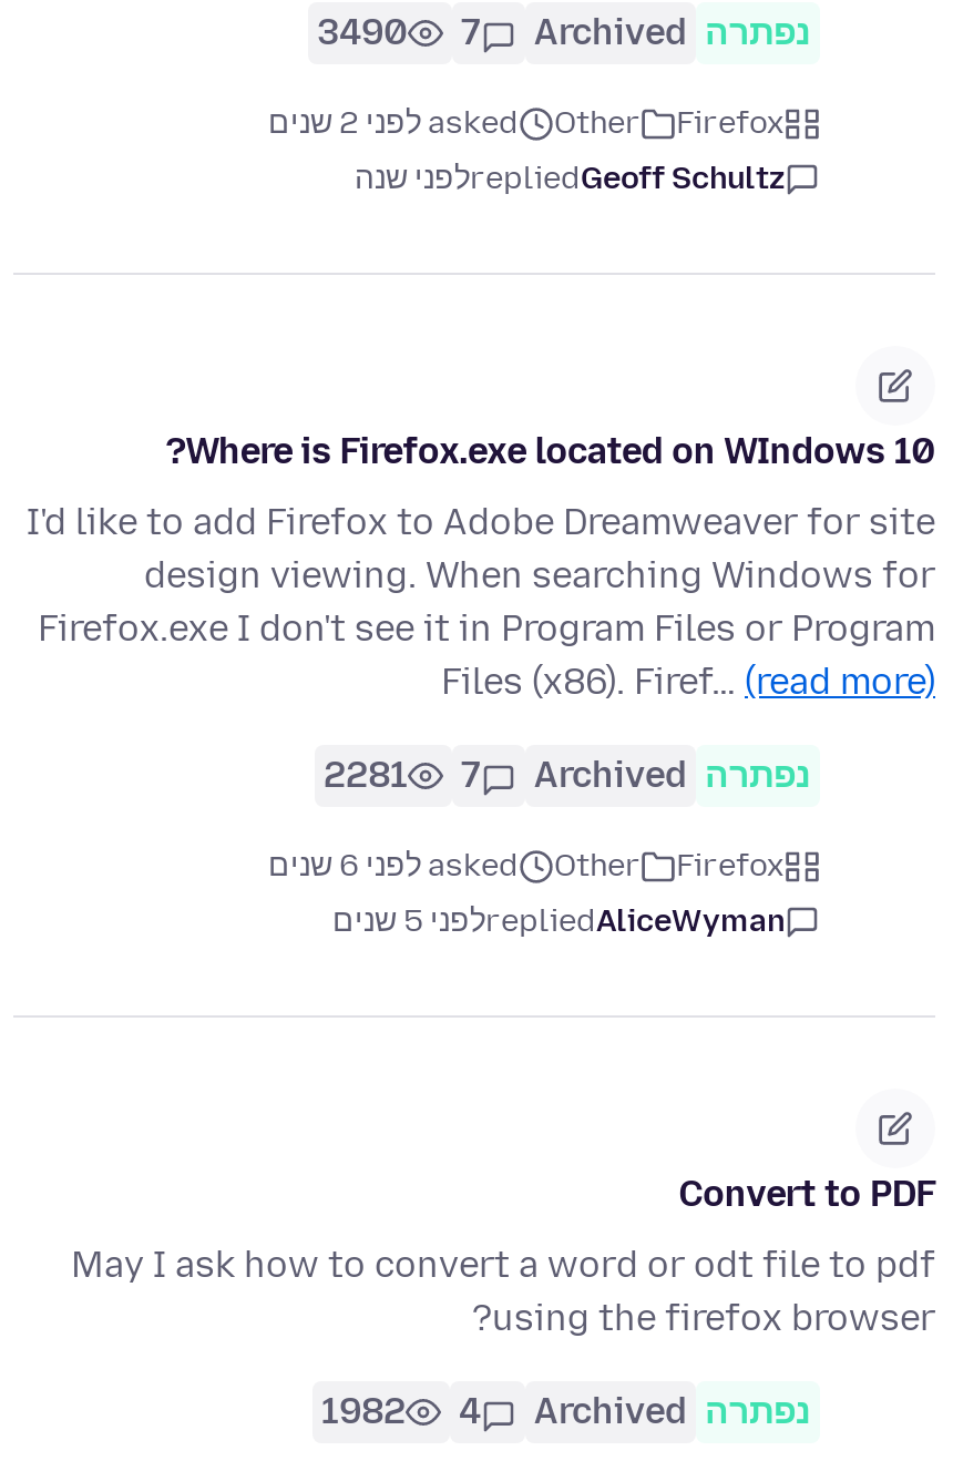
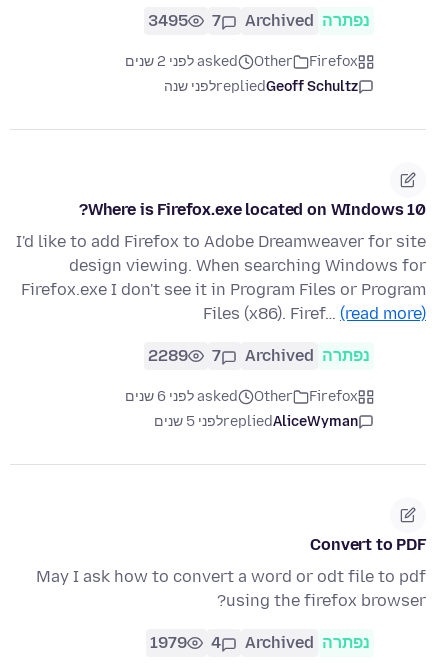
- 3490
+ 3495

- 2281
+ 2289

- 1982
+ 1979
